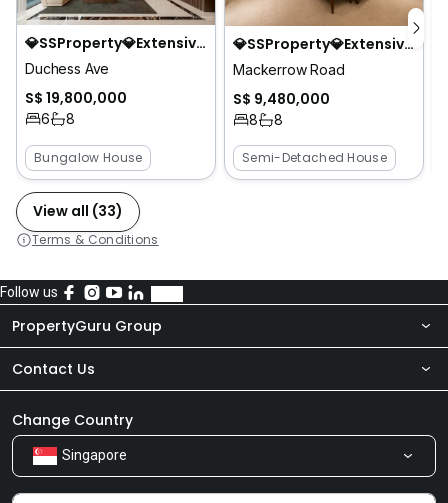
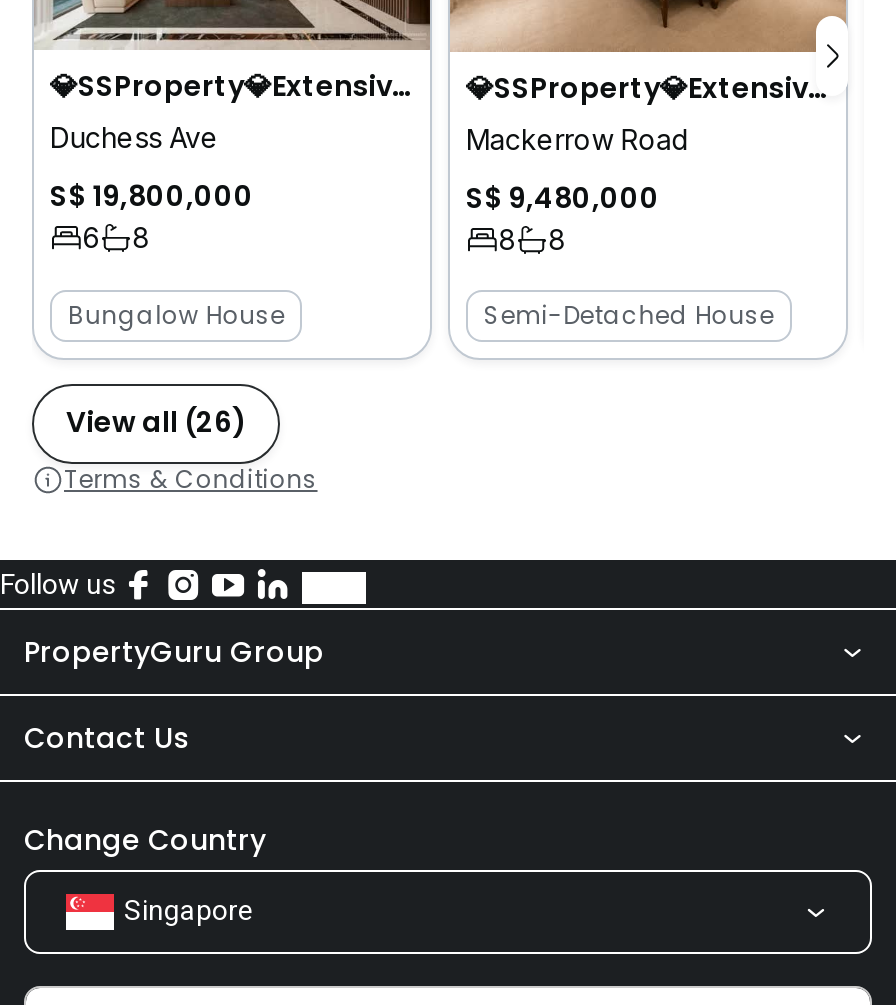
- View all (33)
+ View all (26)
